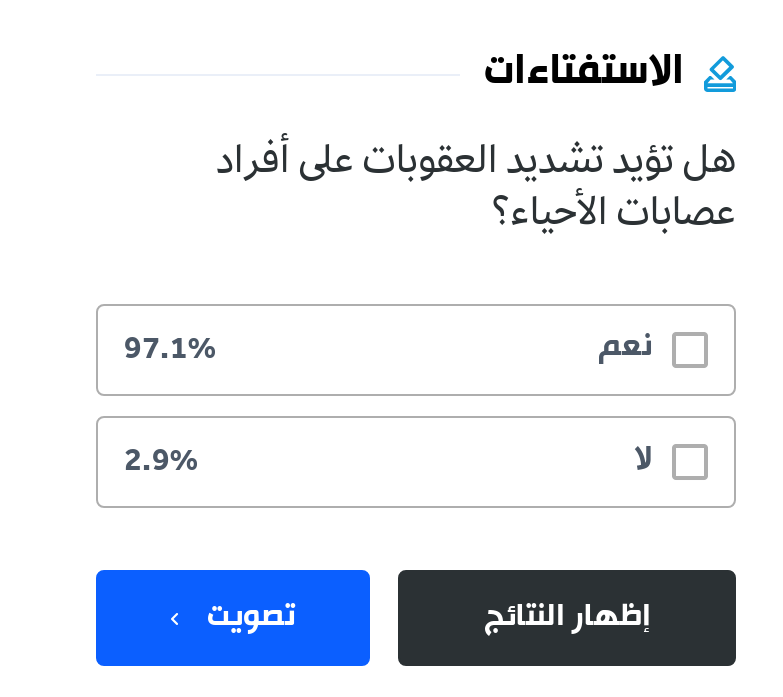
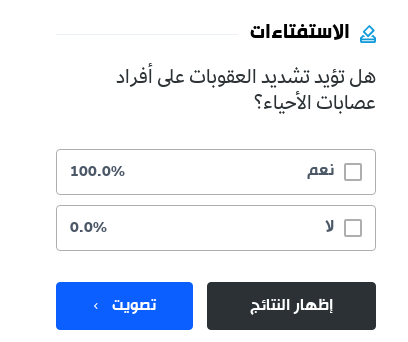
- 97.1%
+ 100.0%

- 2.9%
+ 0.0%
